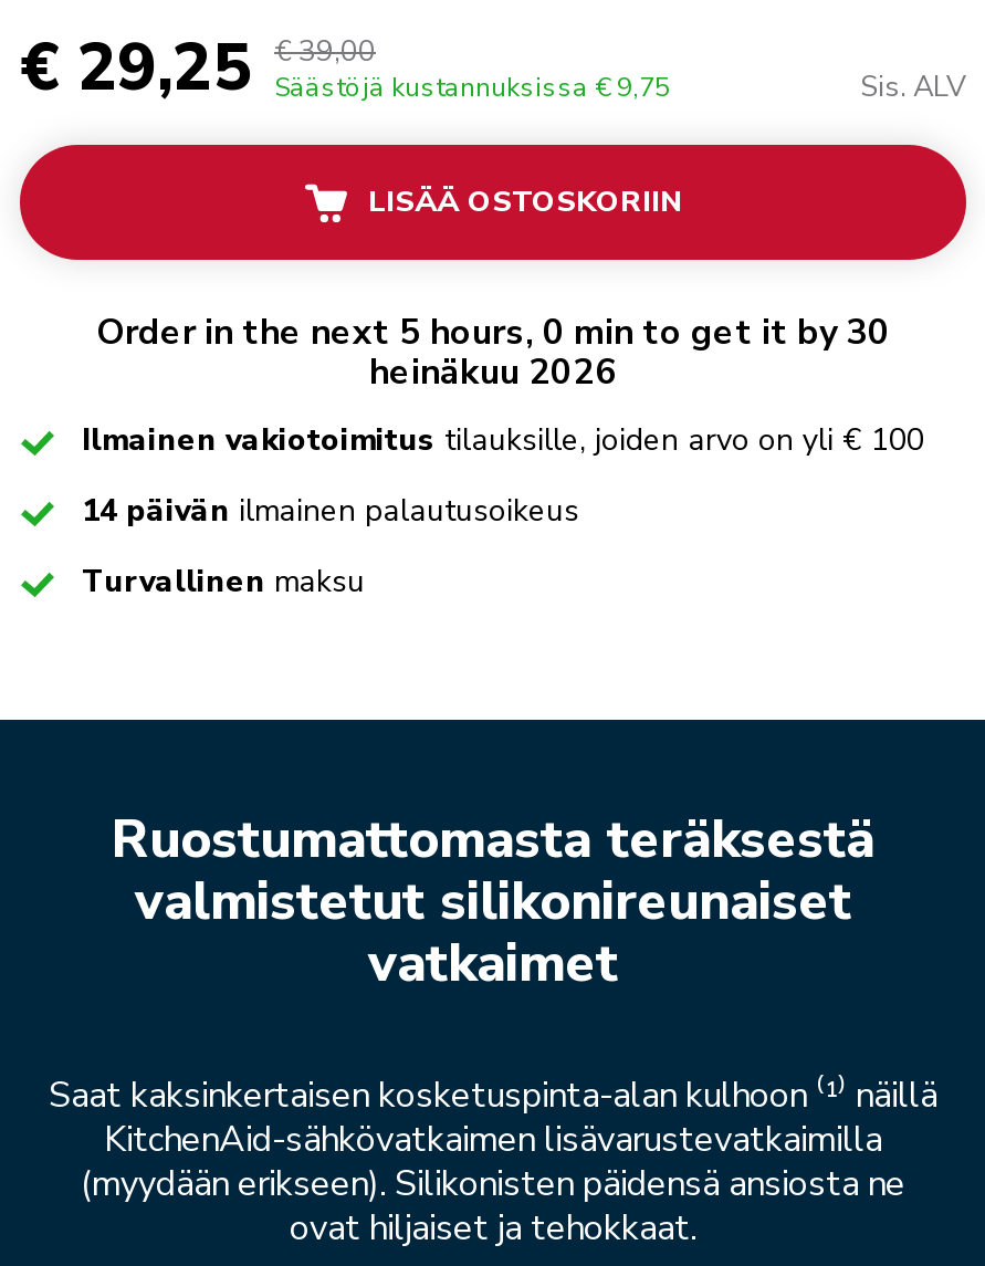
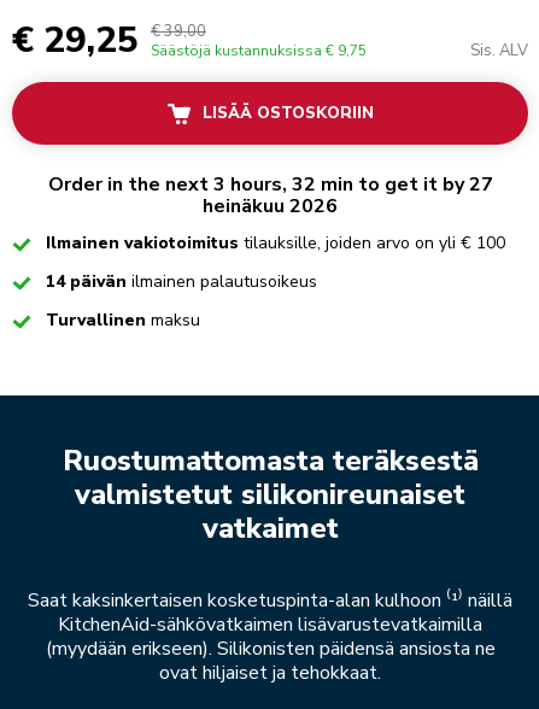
- Order in the next 5 hours, 0 min to get it by 30
+ Order in the next 3 hours, 32 min to get it by 27
